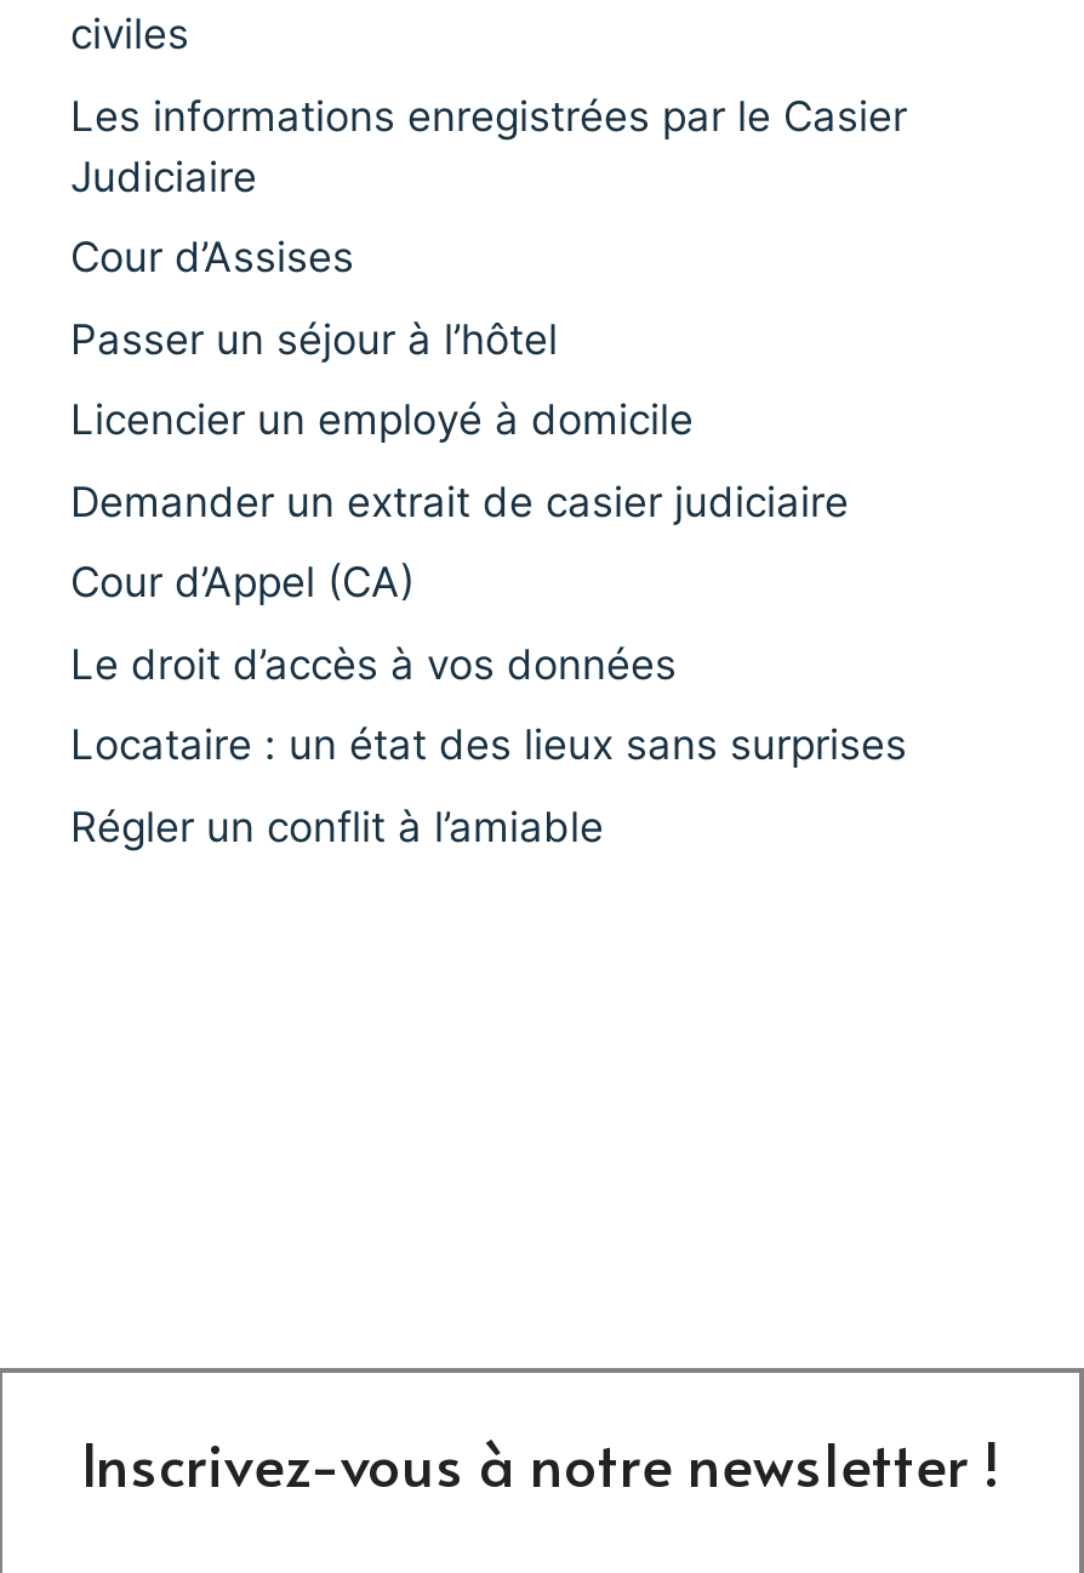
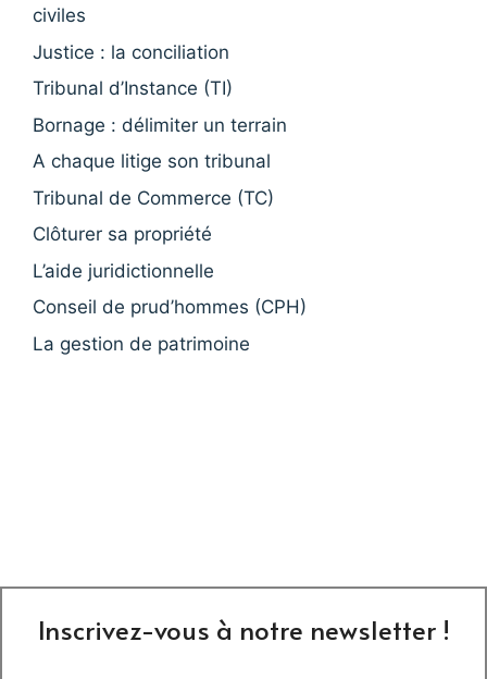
- Les informations enregistrées par le Casier
- Judiciaire
+ Justice : la conciliation

- Cour d’Assises
+ Tribunal d’Instance (TI)

- Passer un séjour à l’hôtel
+ Bornage : délimiter un terrain

- Licencier un employé à domicile
+ A chaque litige son tribunal

- Demander un extrait de casier judiciaire
+ Tribunal de Commerce (TC)

- Cour d’Appel (CA)
+ Clôturer sa propriété

- Le droit d’accès à vos données
+ L’aide juridictionnelle

- Locataire : un état des lieux sans surprises
+ Conseil de prud’hommes (CPH)

- Régler un conflit à l’amiable
+ La gestion de patrimoine
